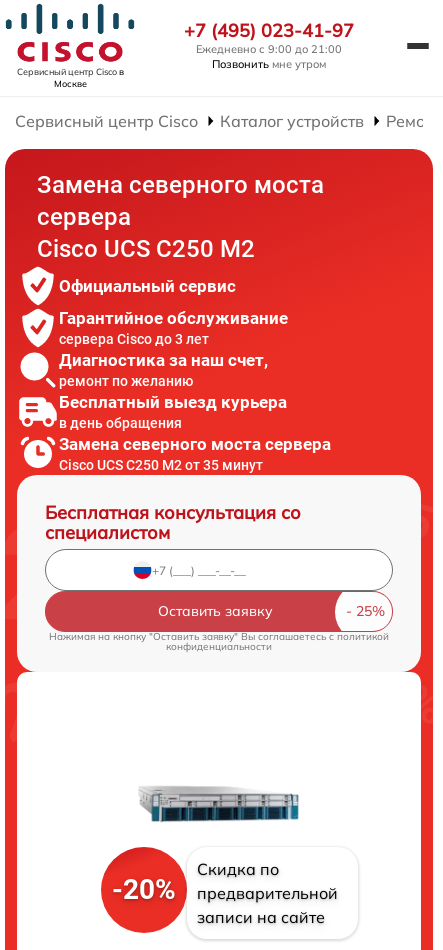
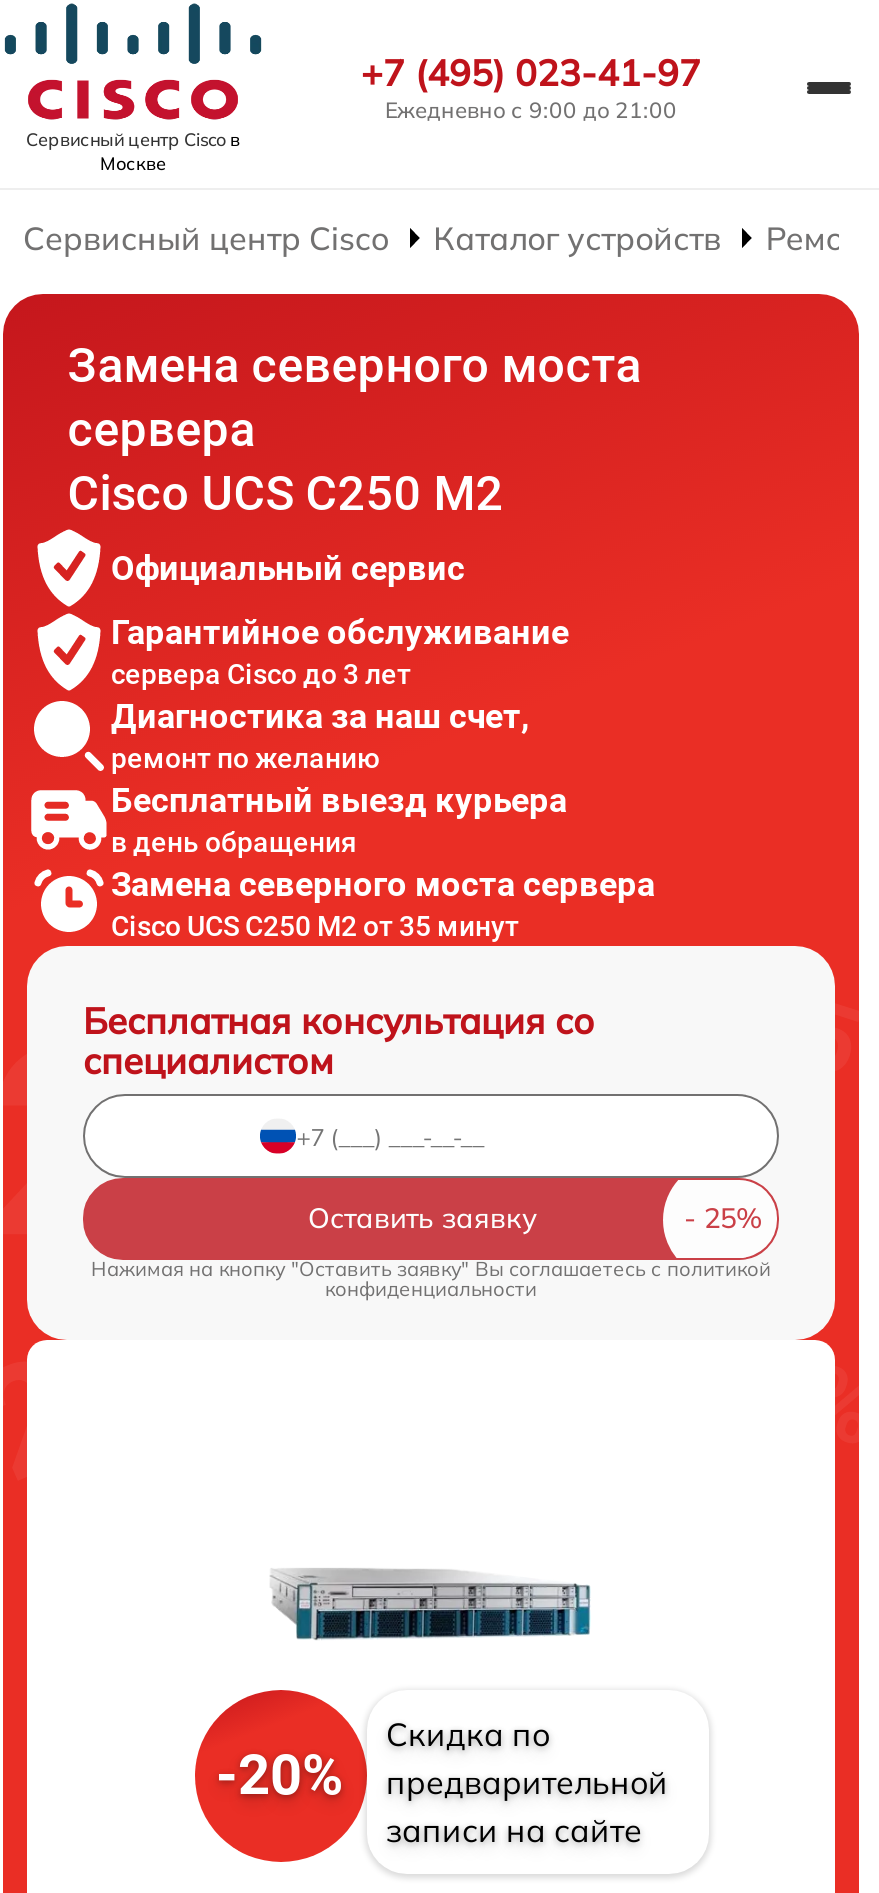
- Позвонить мне утром
